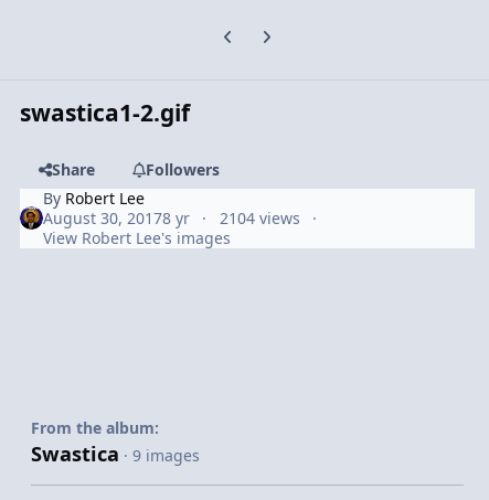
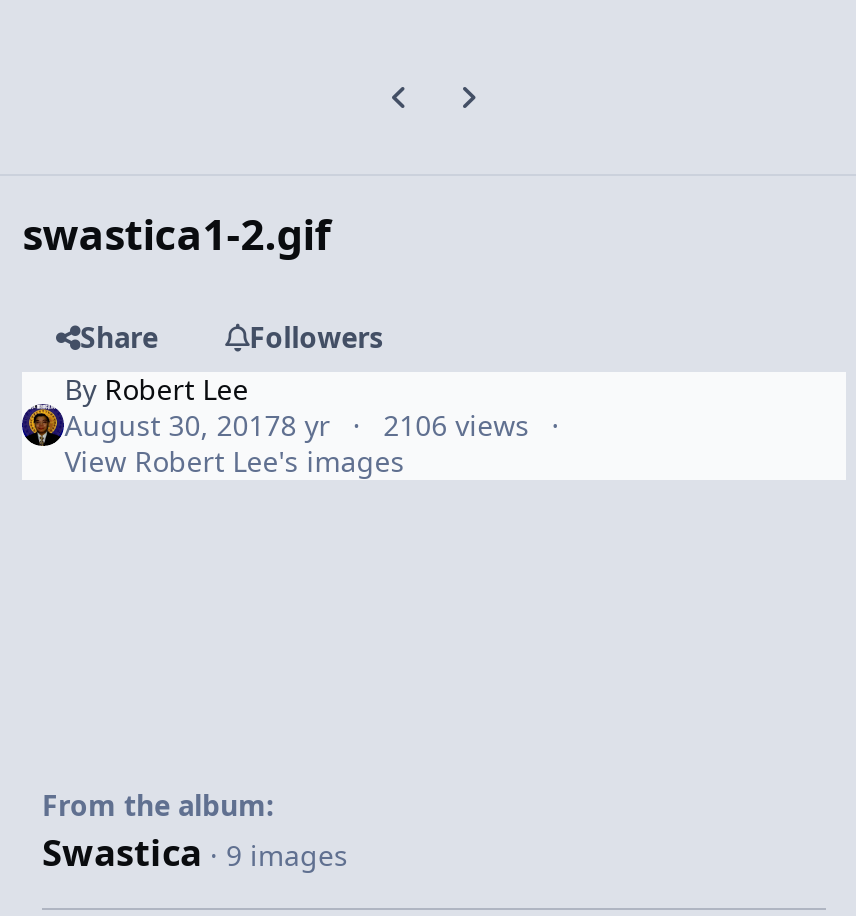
- August 30, 20178 yr 2104 views
+ August 30, 20178 yr 2106 views
